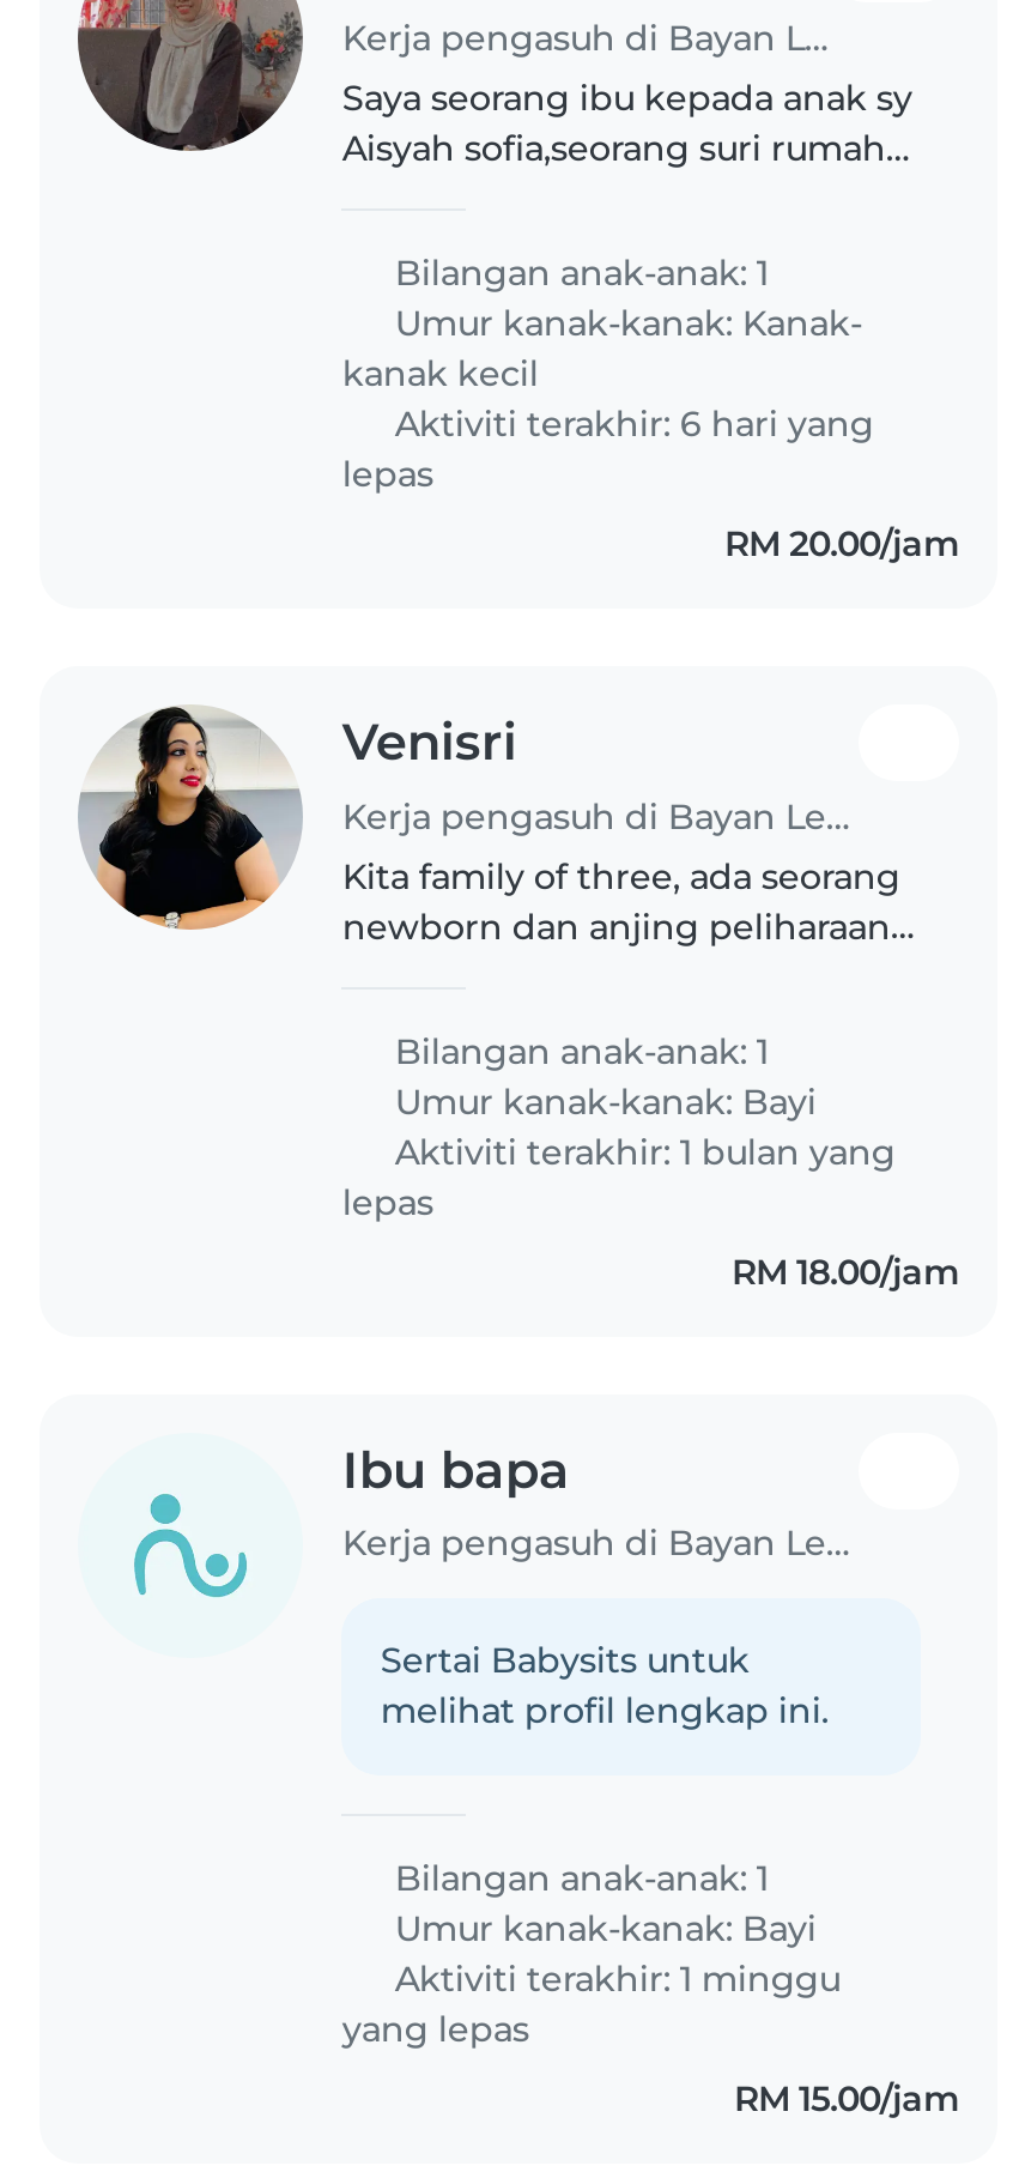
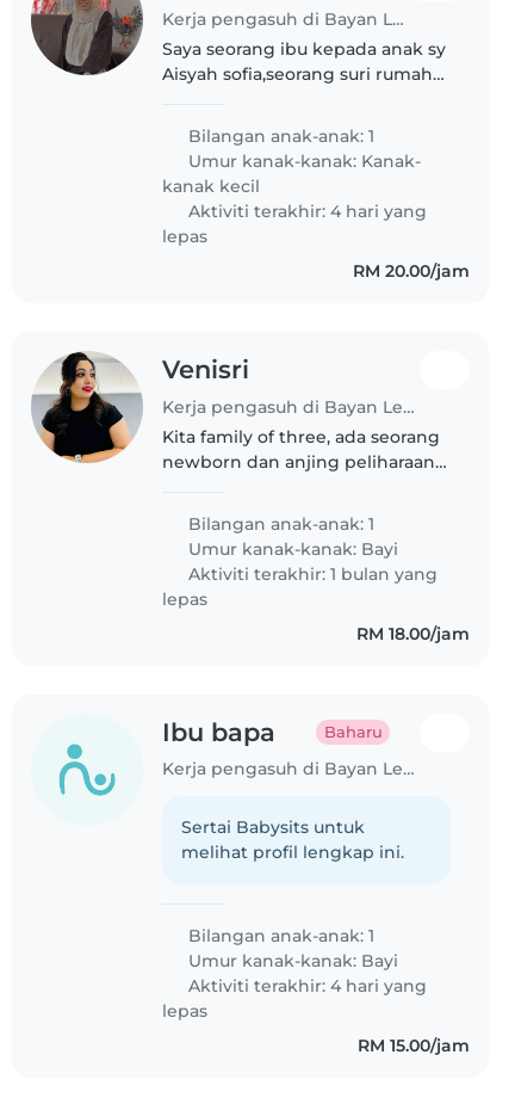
- Aktiviti terakhir: 6 hari yang
+ Aktiviti terakhir: 4 hari yang

+ Baharu

- Aktiviti terakhir: 1 minggu
- yang lepas
+ Aktiviti terakhir: 4 hari yang
+ lepas
